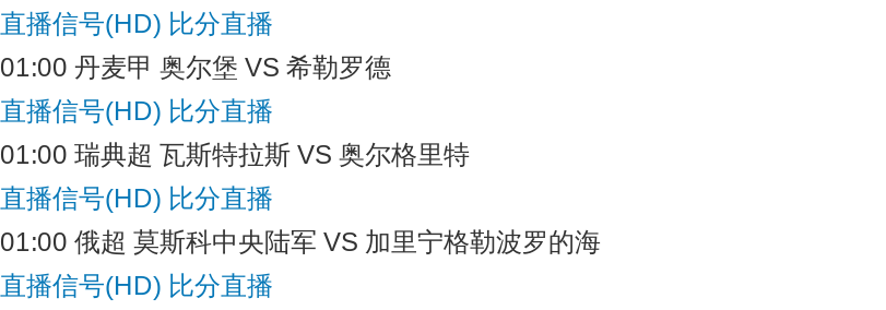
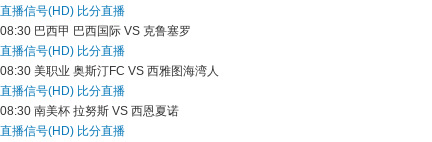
- 01:00 丹麦甲奥尔堡 VS 希勒罗德
+ 08:30 巴西甲巴西国际 VS 克鲁塞罗

- 01:00 瑞典超瓦斯特拉斯 VS 奥尔格里特
+ 08:30 美职业奥斯汀FC VS 西雅图海湾人

- 01:00 俄超莫斯科中央陆军 VS 加里宁格勒波罗的海
+ 08:30 南美杯拉努斯 VS 西恩夏诺
